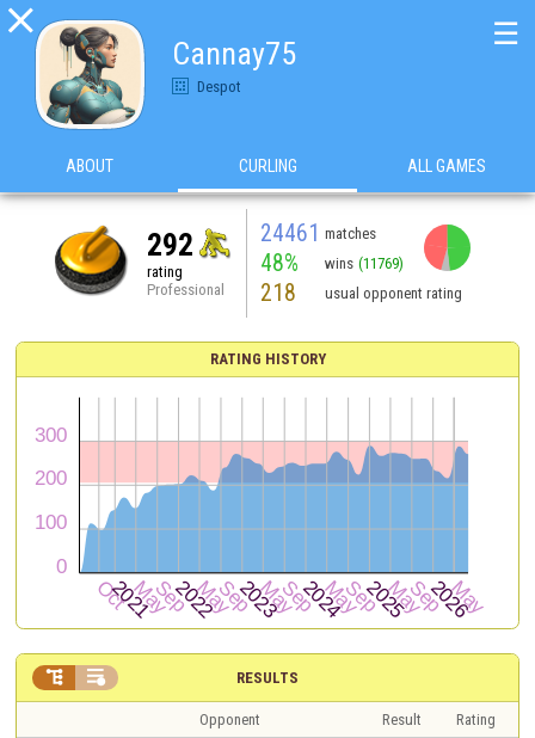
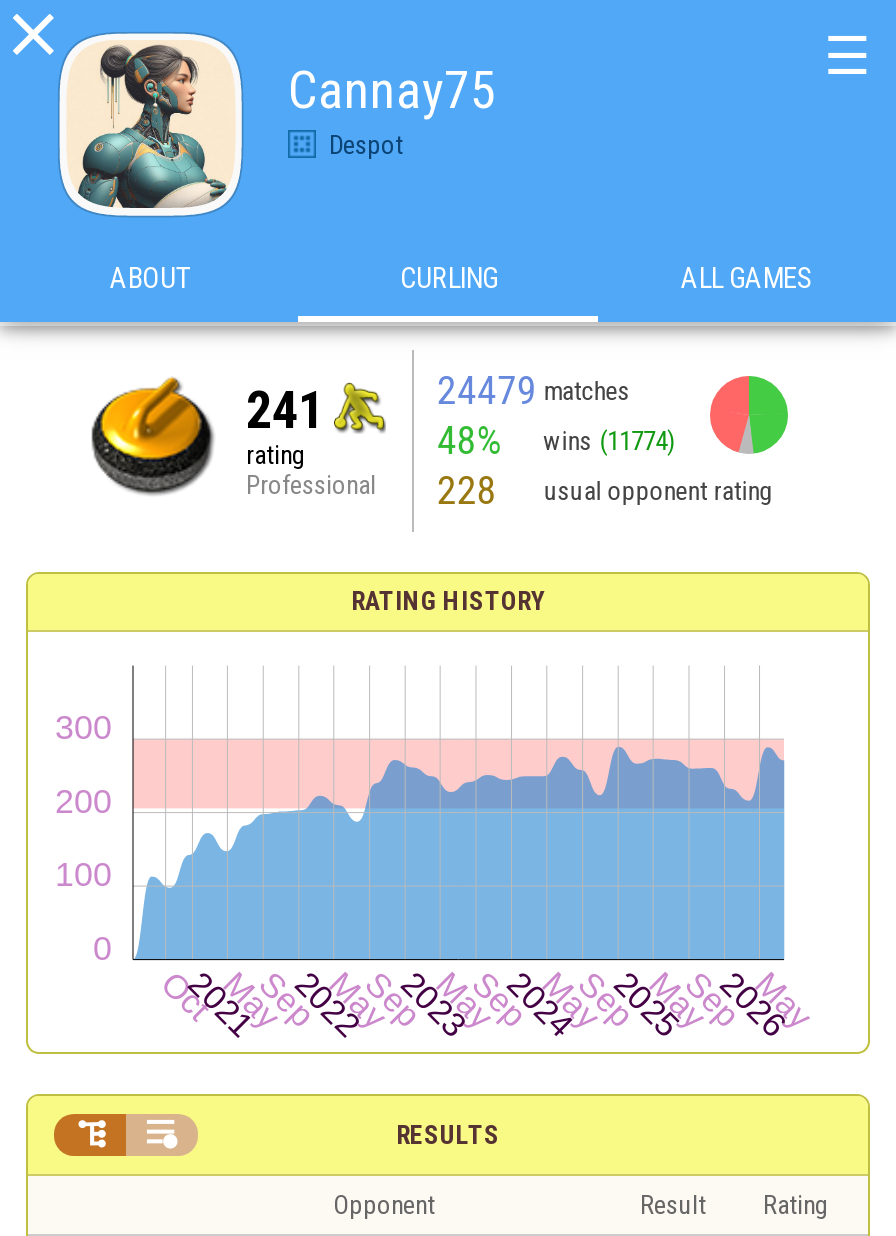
- 24461 matches
+ 24479 matches

- 292
+ 241

- 48% wins (11769)
+ 48% wins (11774)

- 218 usual opponent rating
+ 228 usual opponent rating
